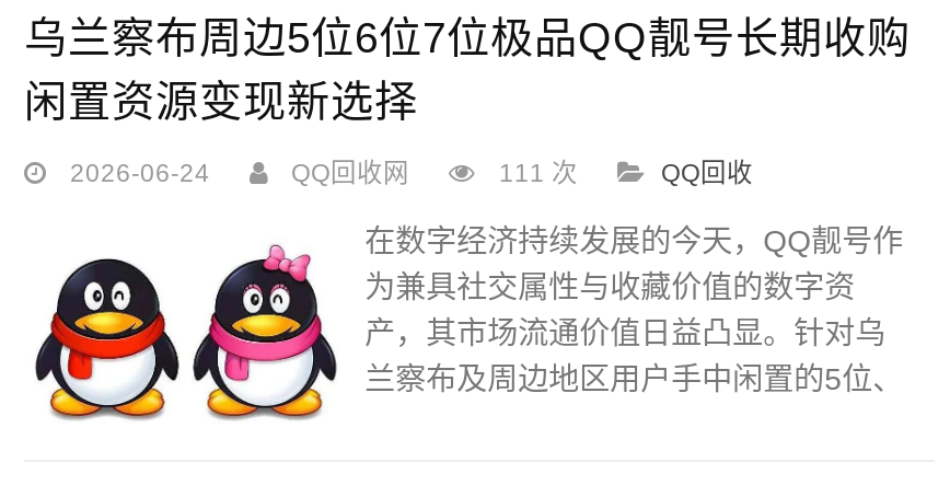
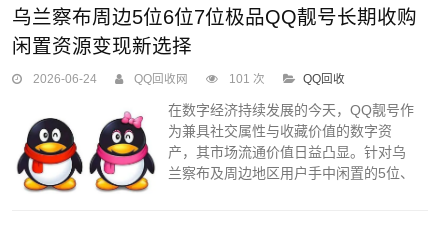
- 111 次
+ 101 次
